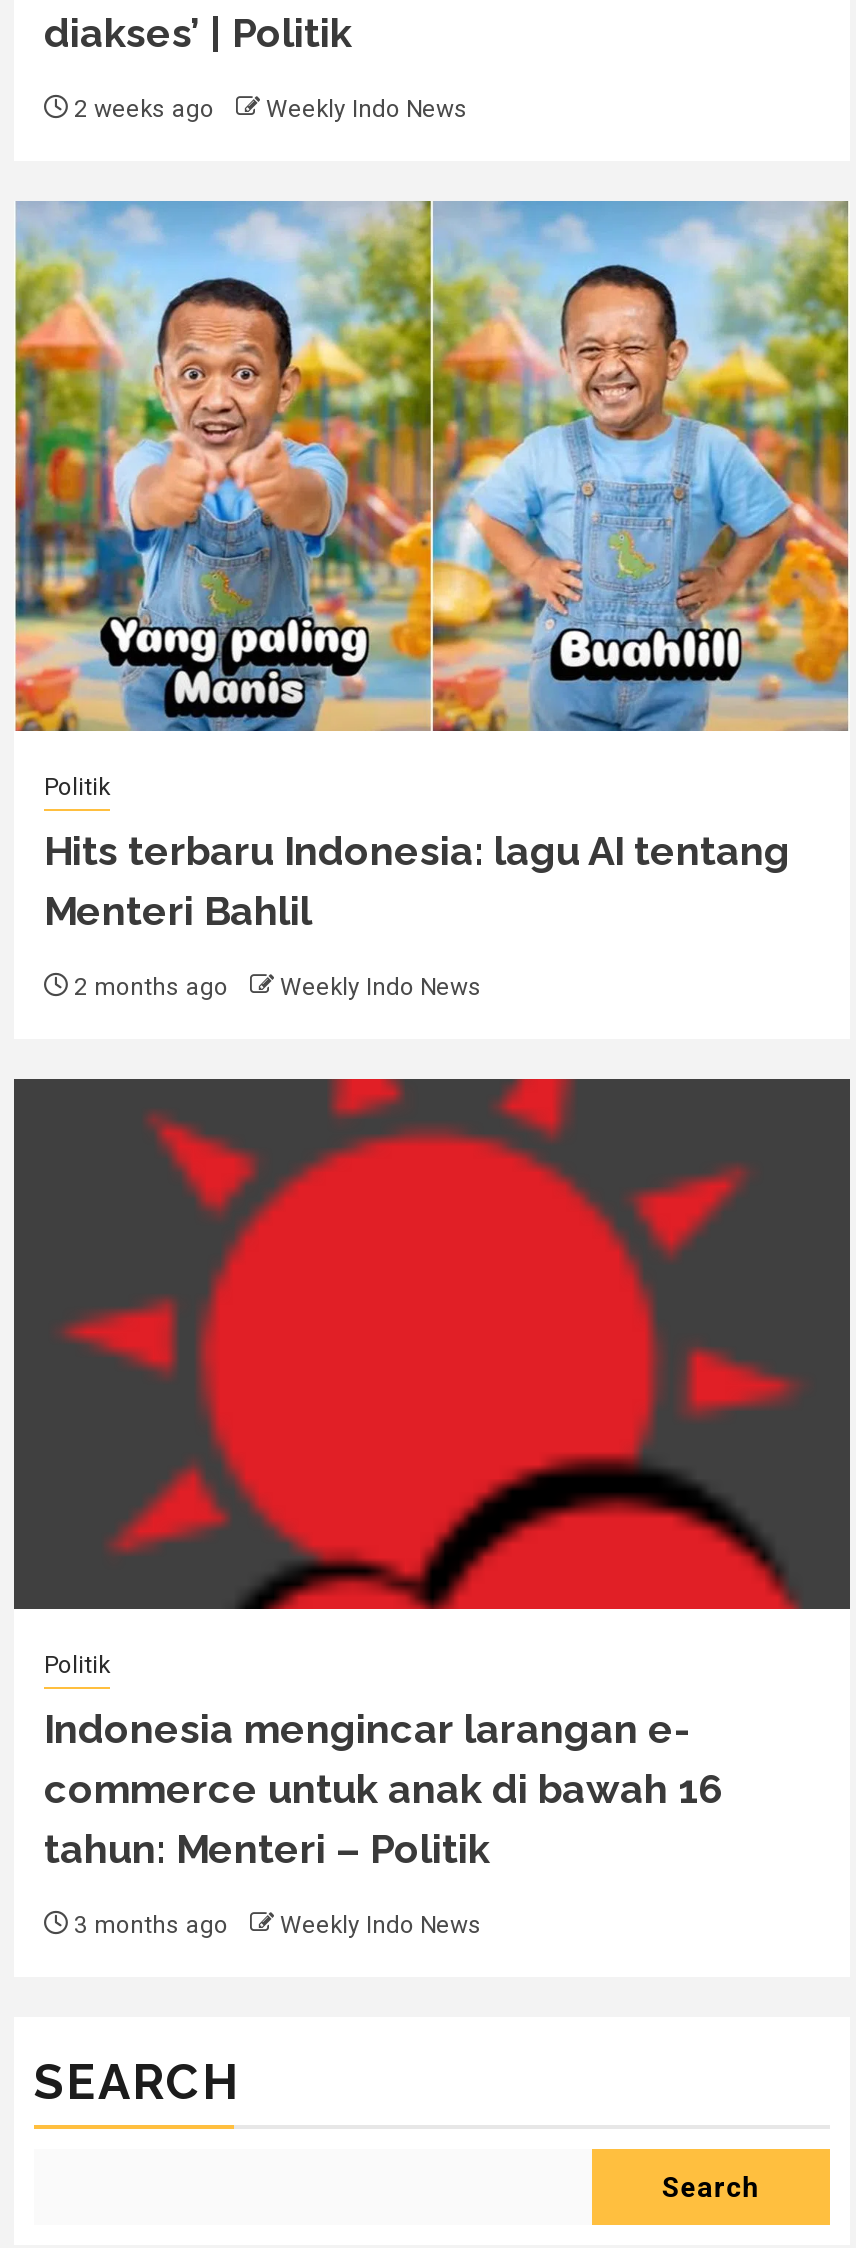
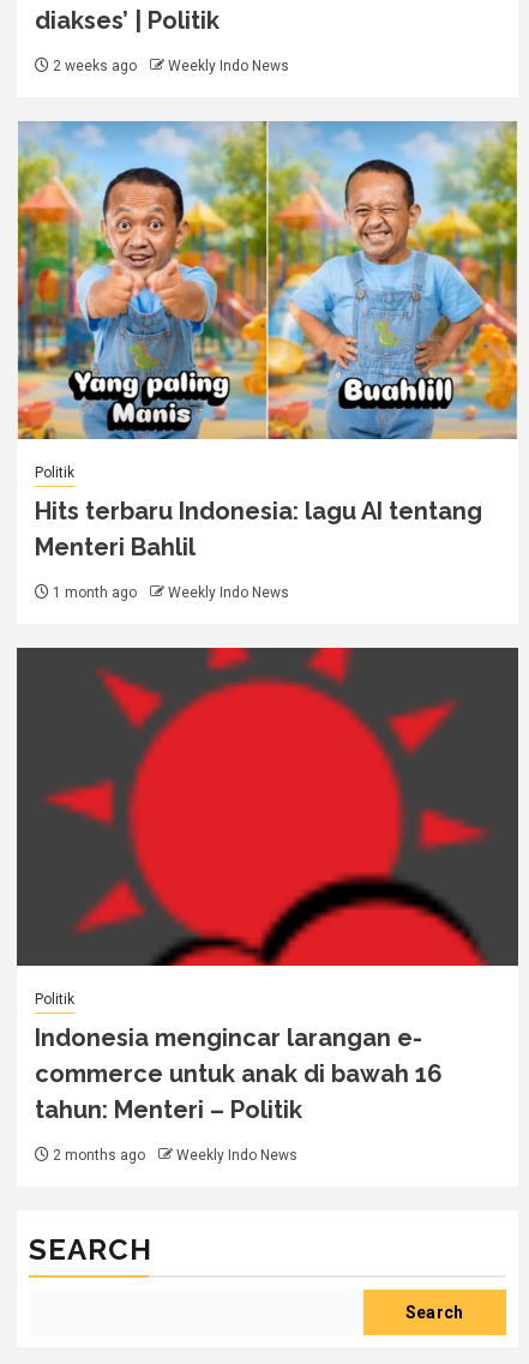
- 2 months ago Weekly Indo News
+ 1 month ago Weekly Indo News

- 3 months ago Weekly Indo News
+ 2 months ago Weekly Indo News
